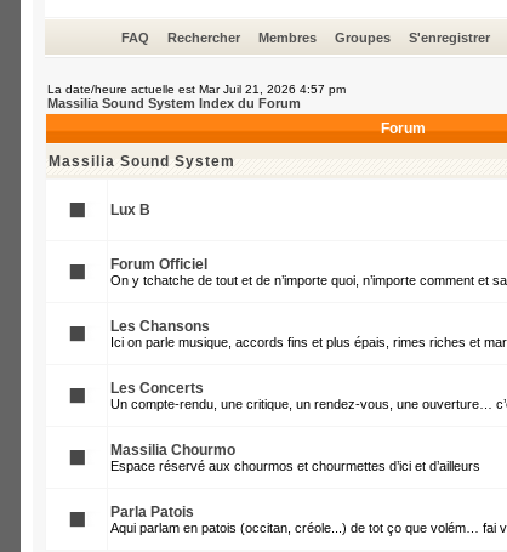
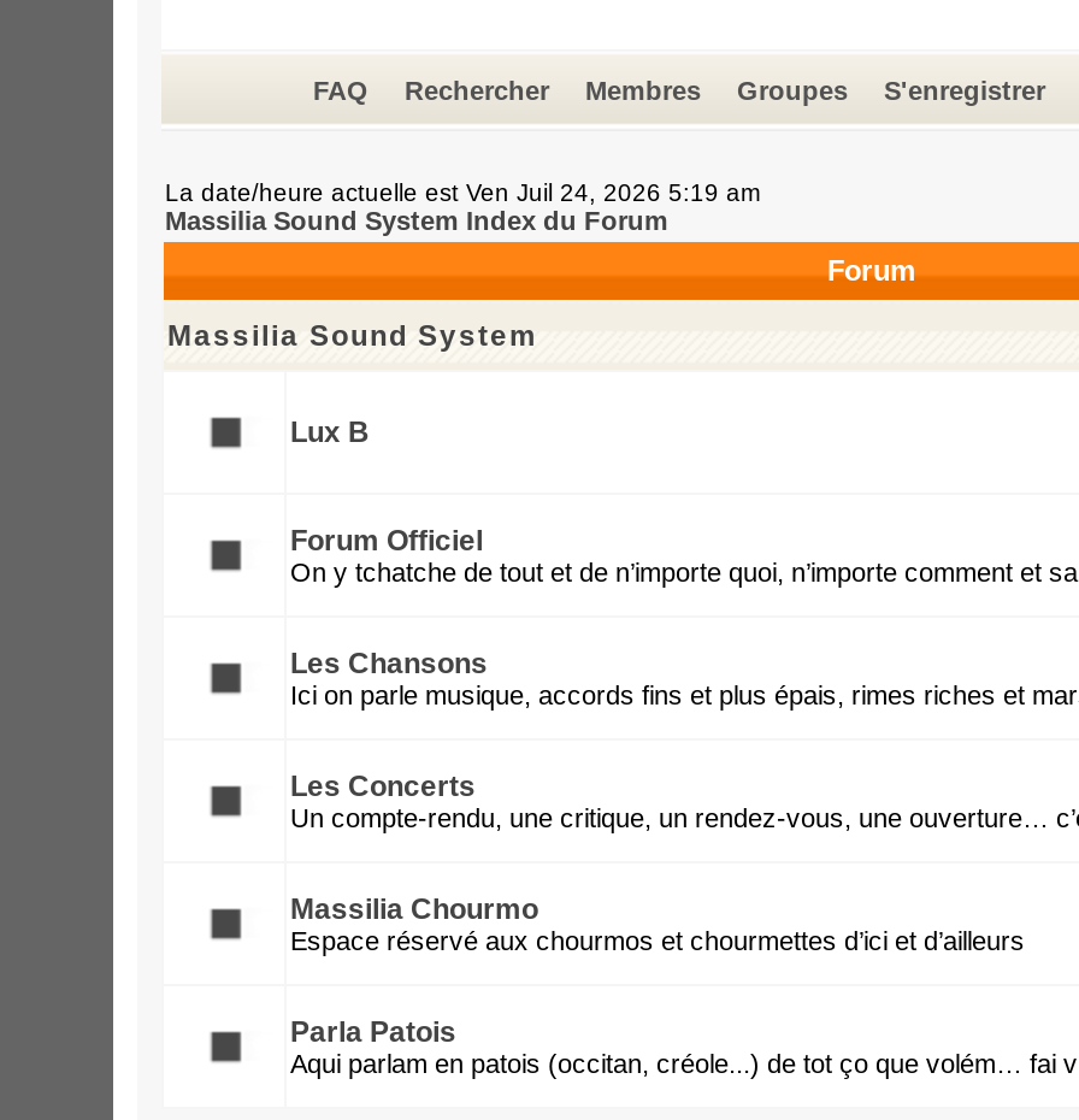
- La date/heure actuelle est Mar Juil 21, 2026 4:57 pm
+ La date/heure actuelle est Ven Juil 24, 2026 5:19 am
